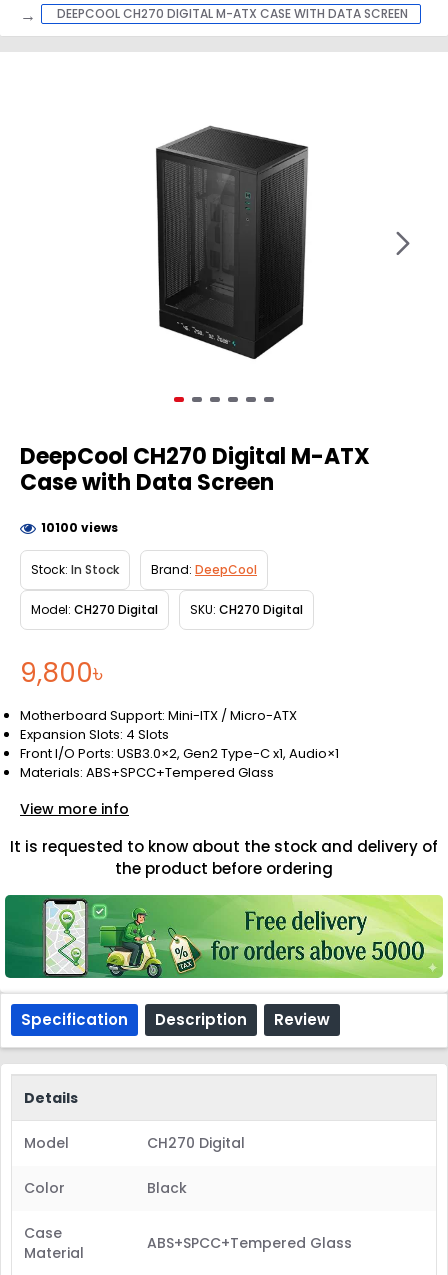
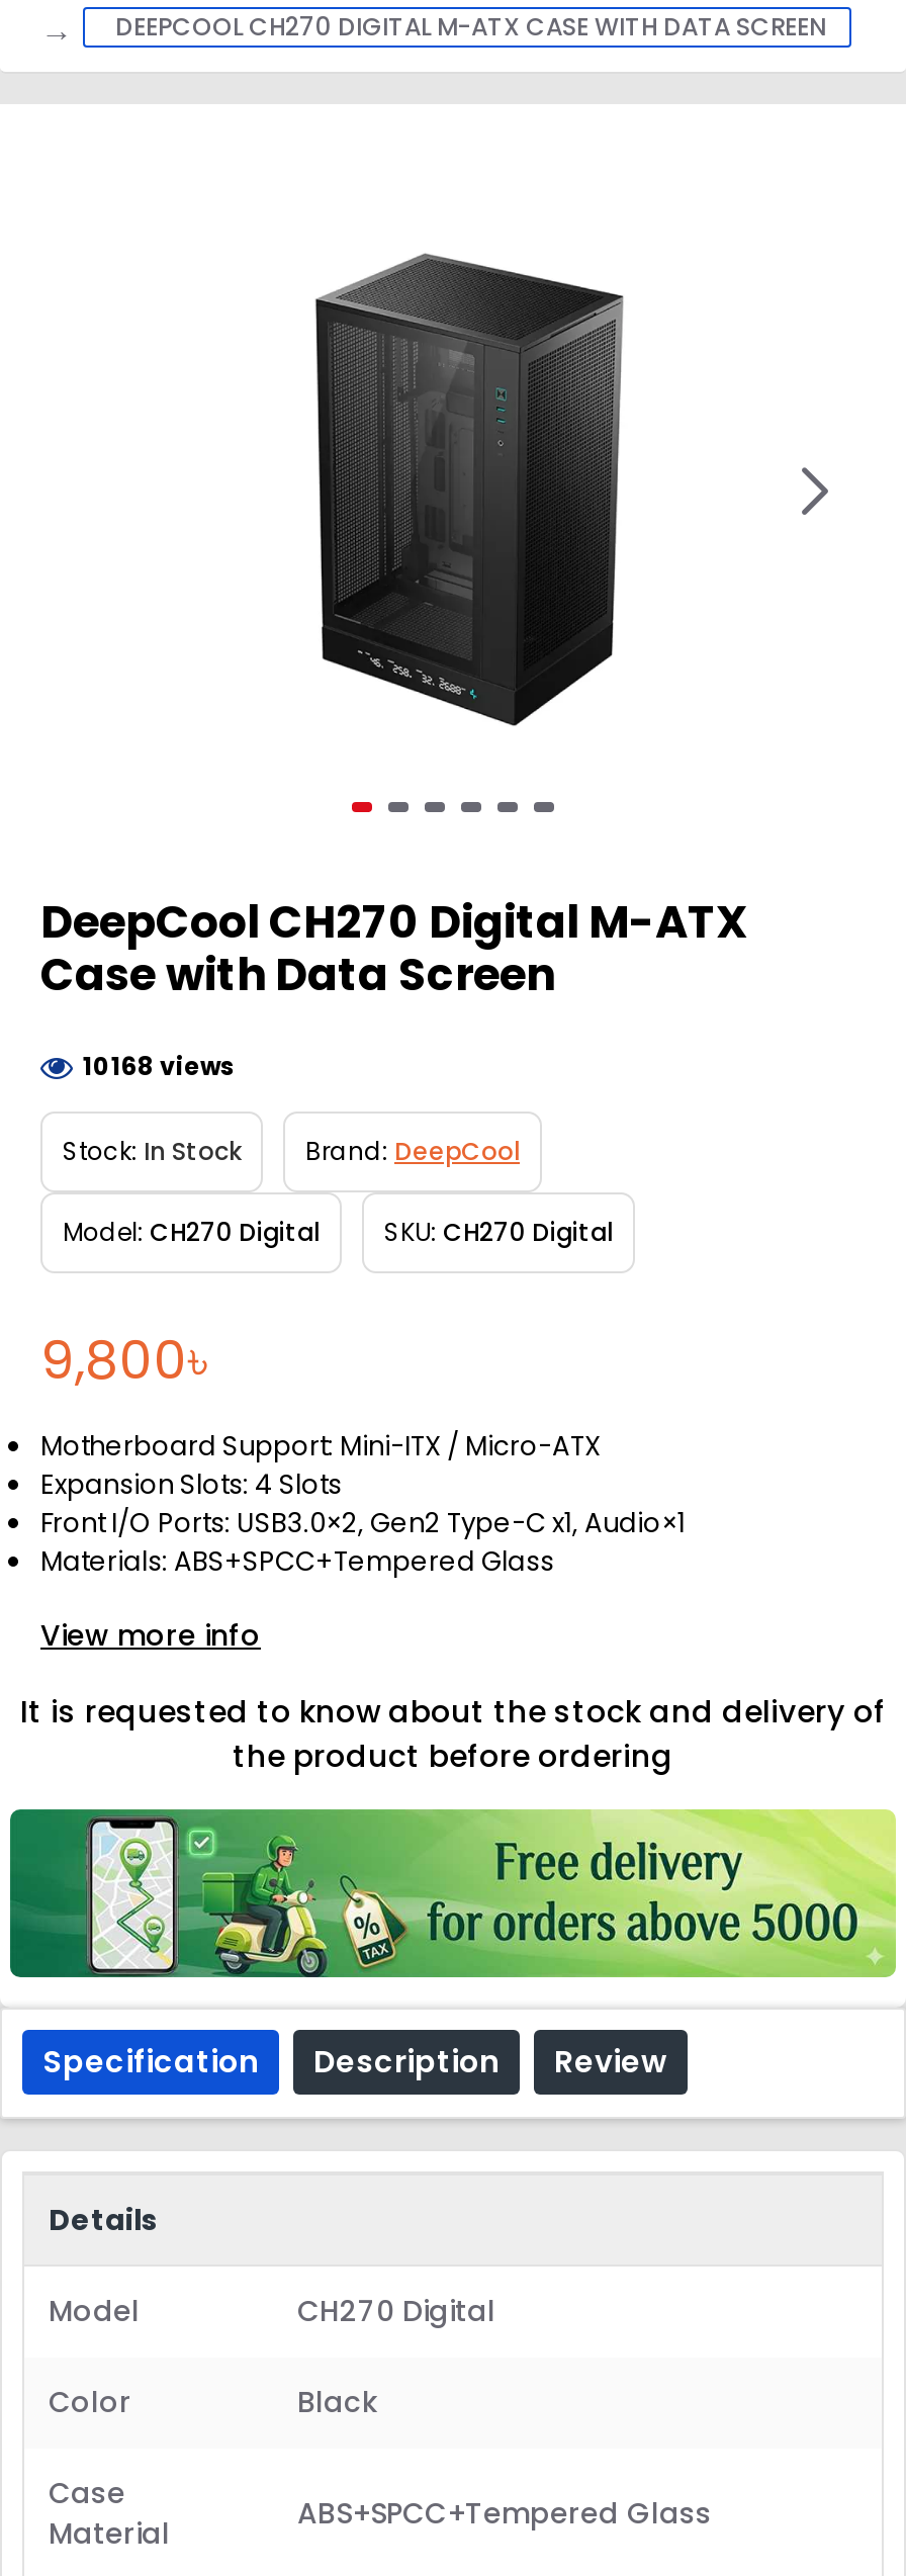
- 10100 views
+ 10168 views
